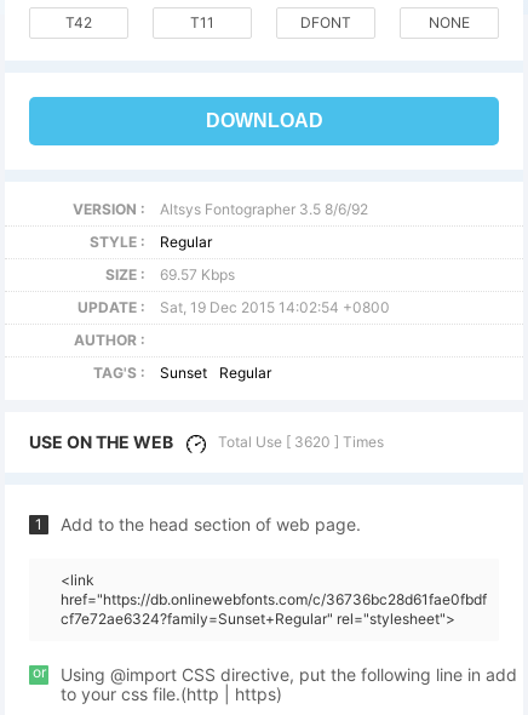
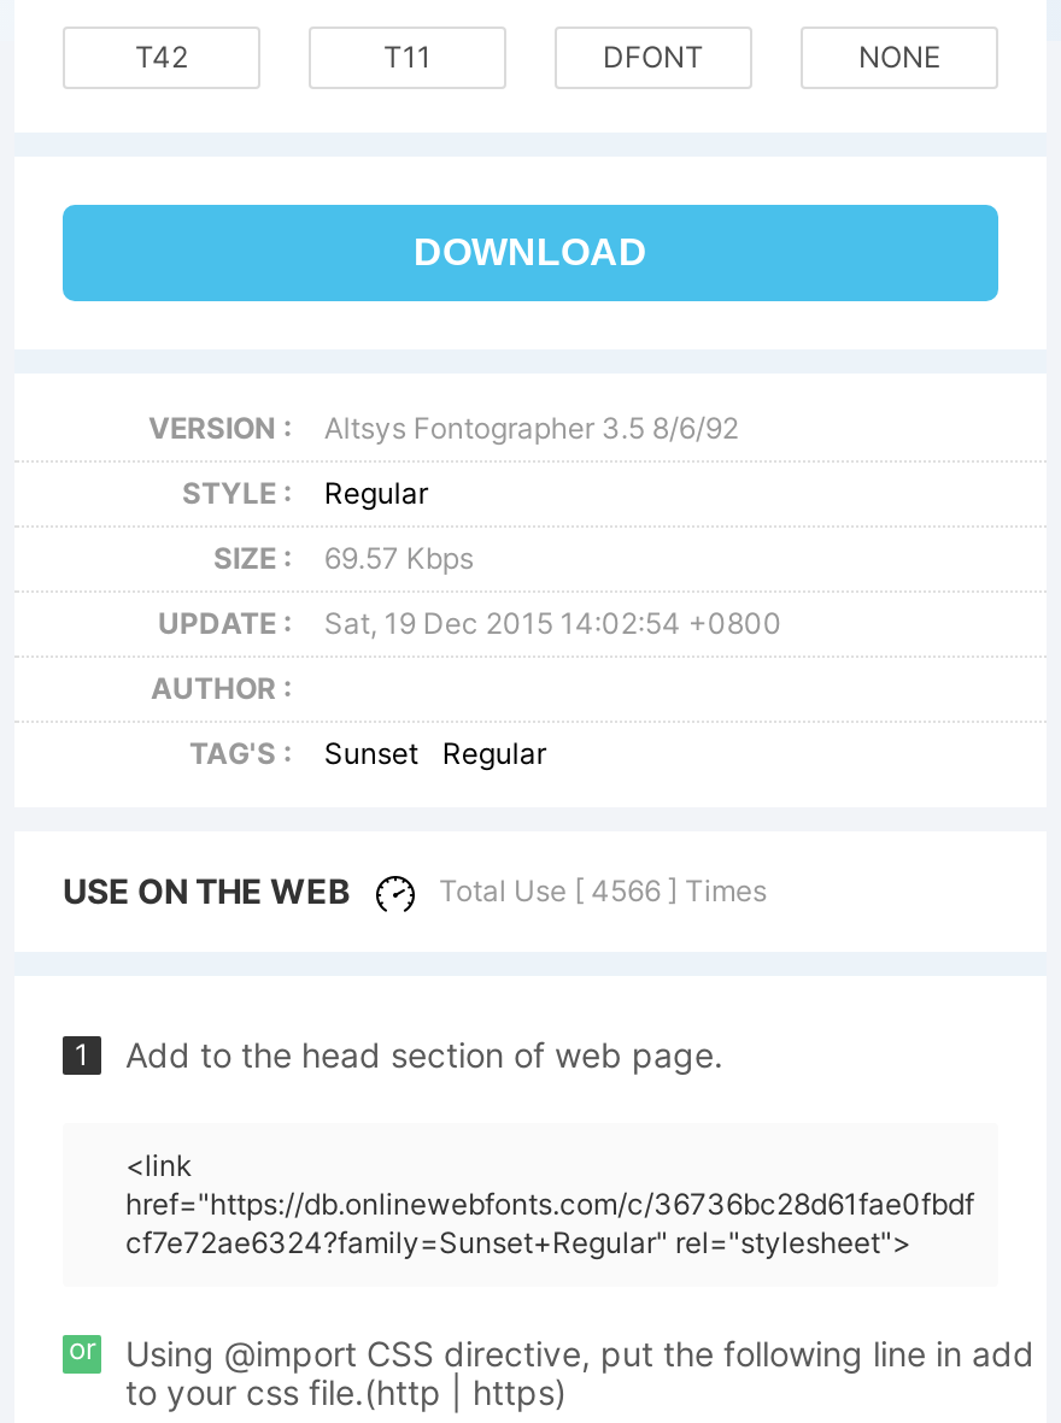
- Total Use [ 3620 ] Times
+ Total Use [ 4566 ] Times
